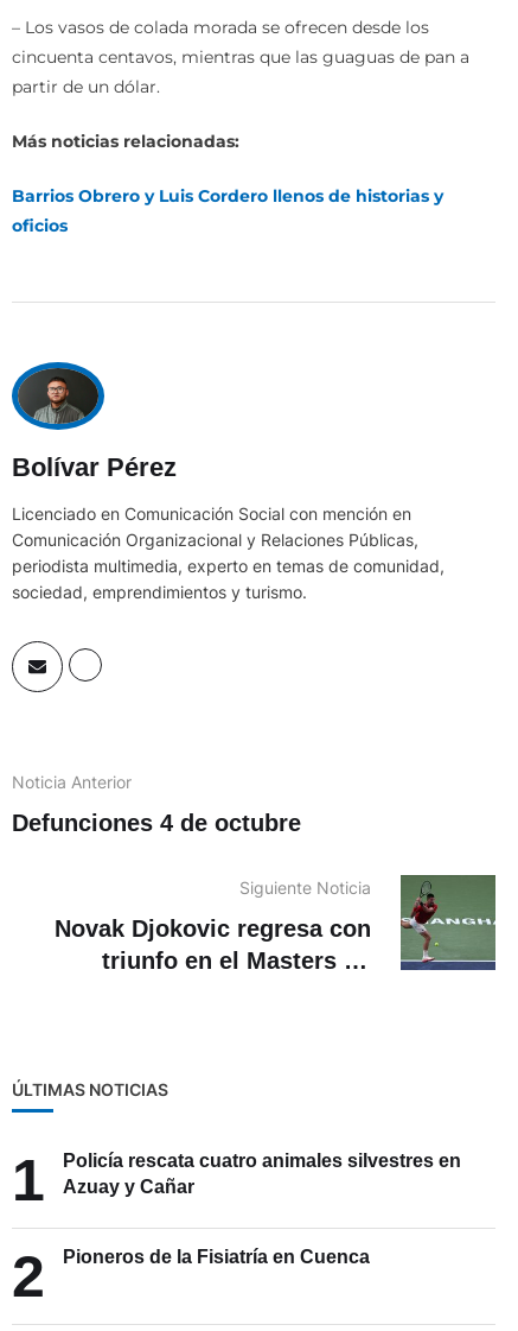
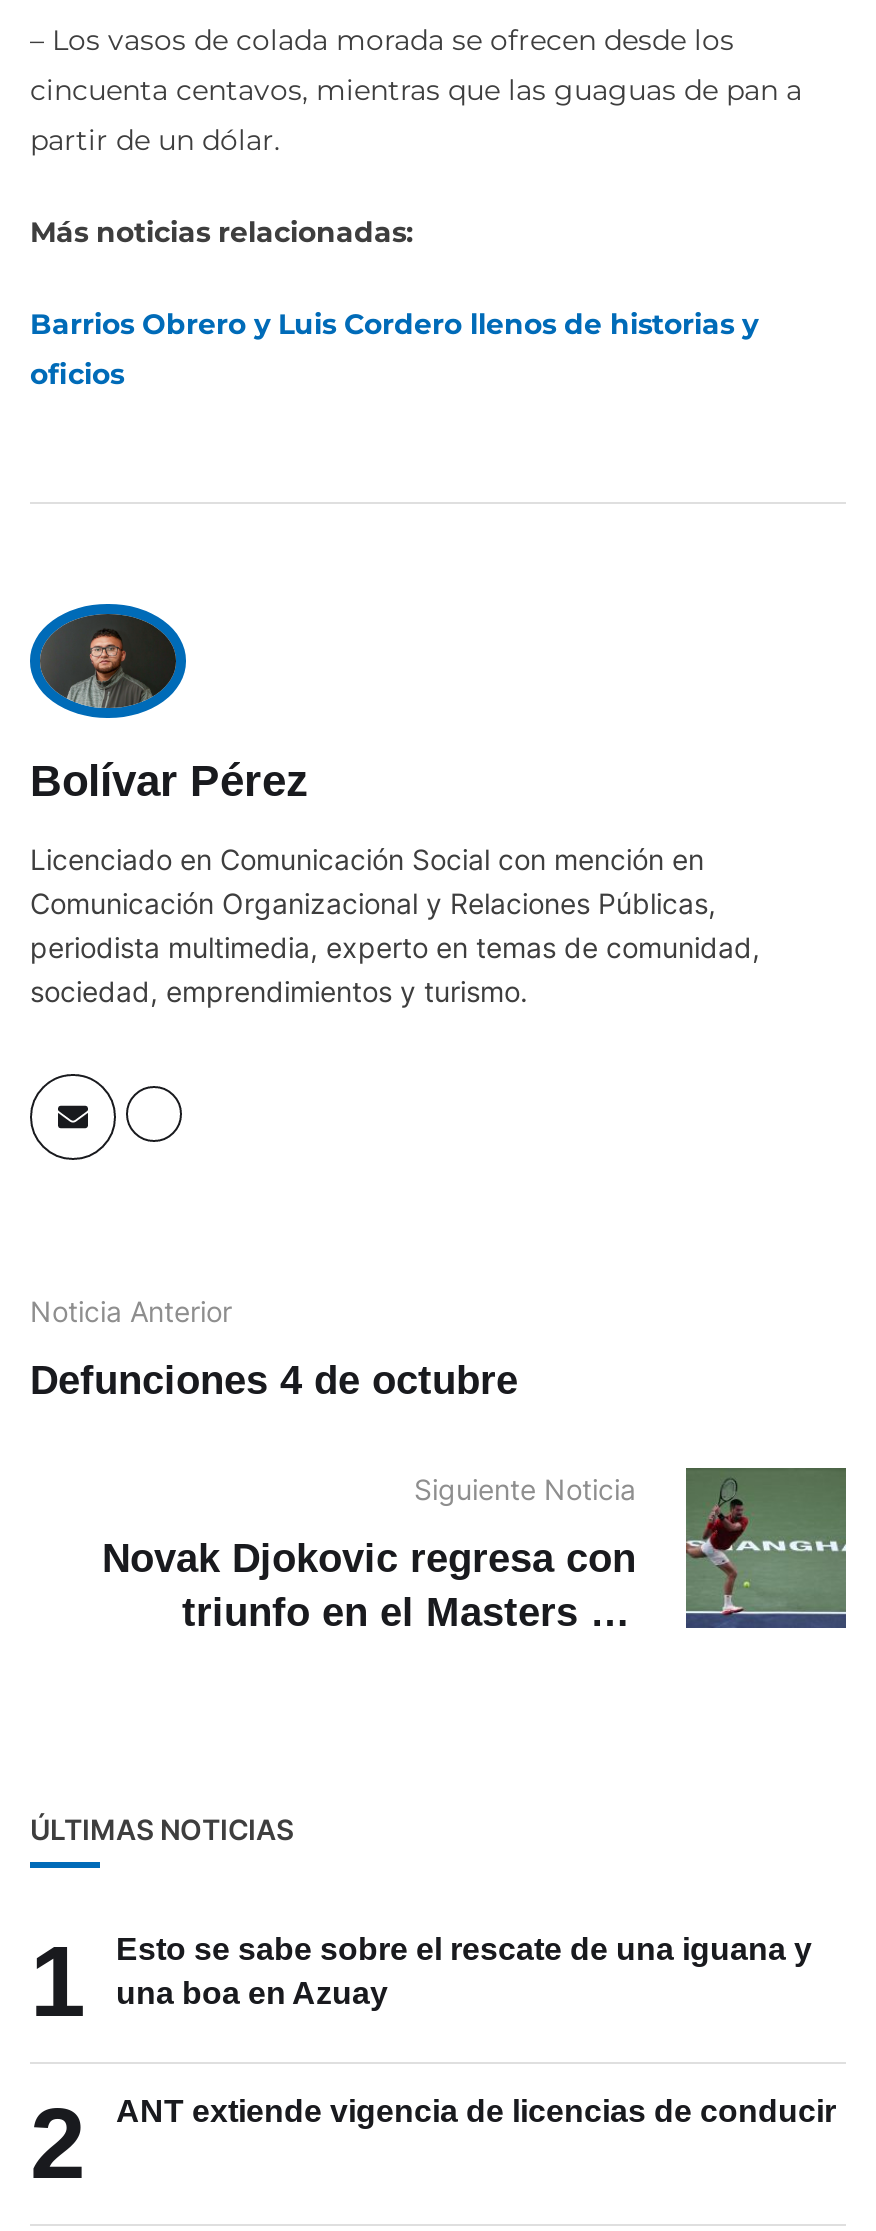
- Policía rescata cuatro animales silvestres en
- Azuay y Cañar
+ Esto se sabe sobre el rescate de una iguana y
+ una boa en Azuay

- Pioneros de la Fisiatría en Cuenca
+ ANT extiende vigencia de licencias de conducir
